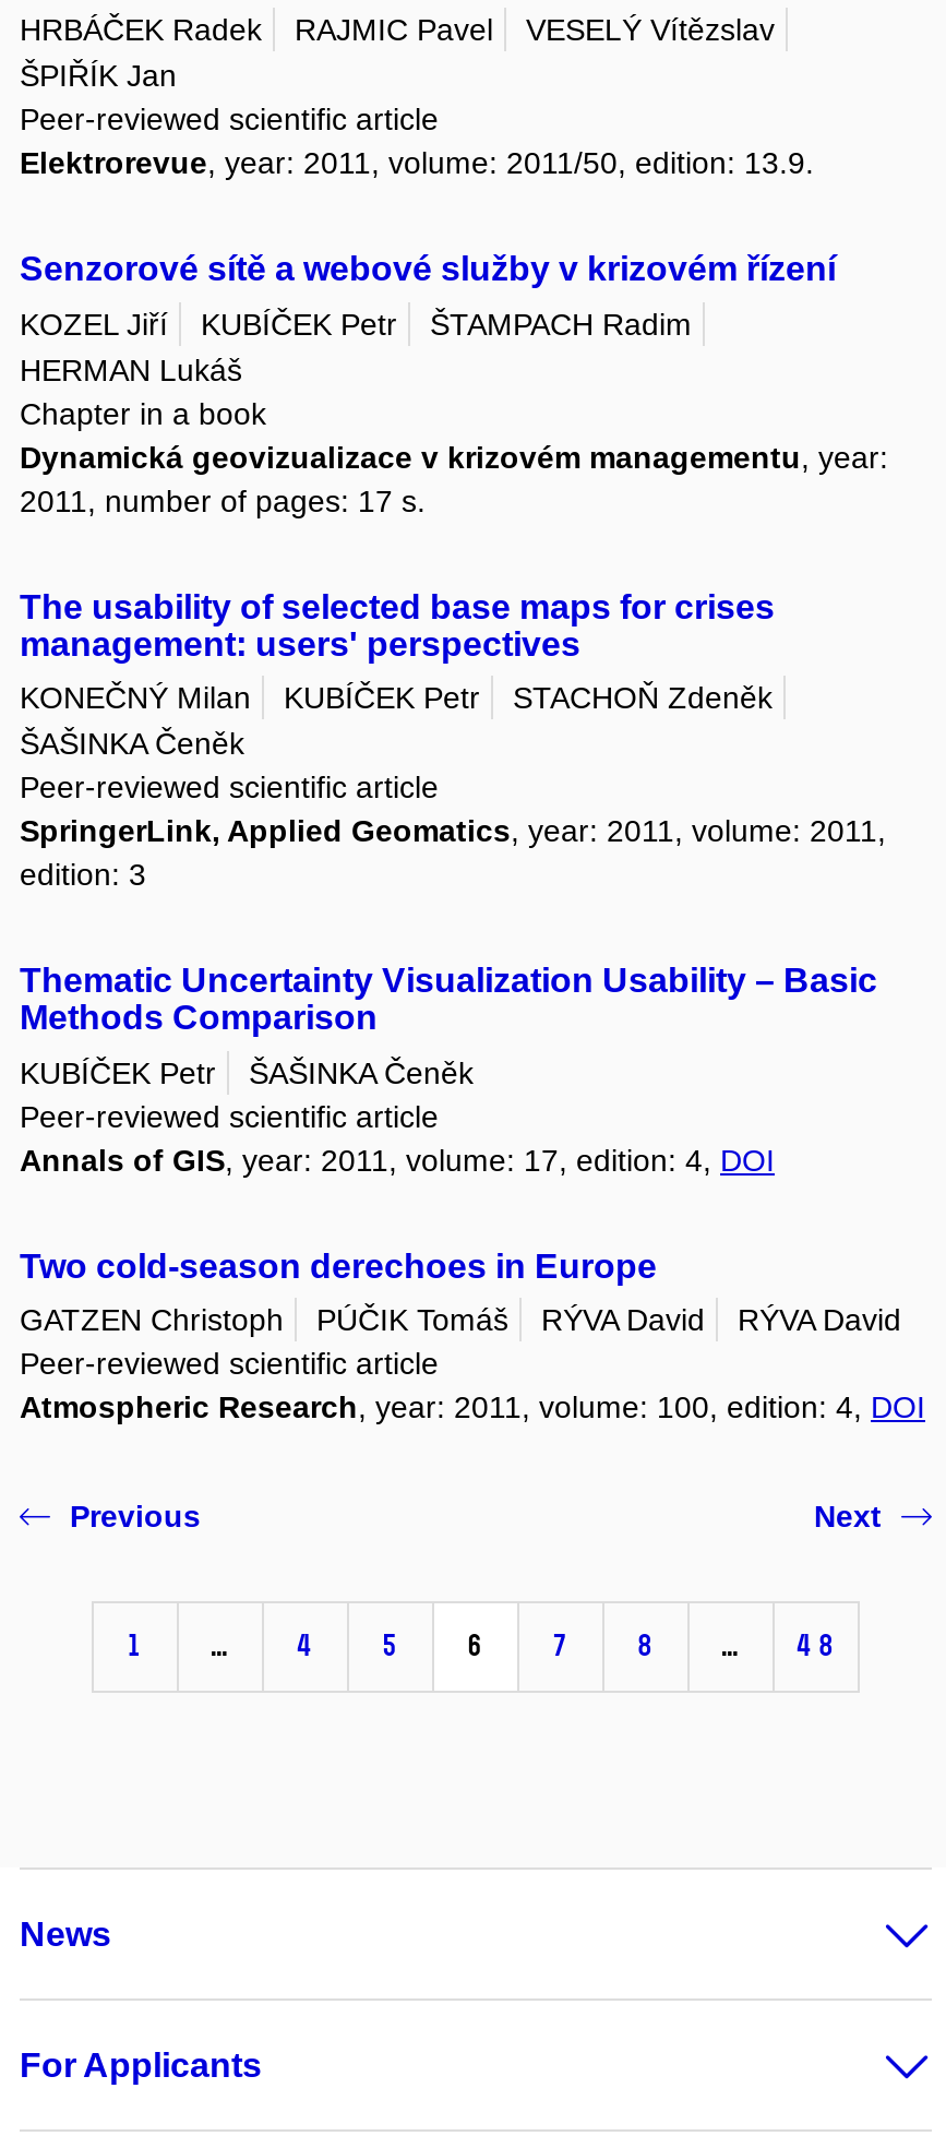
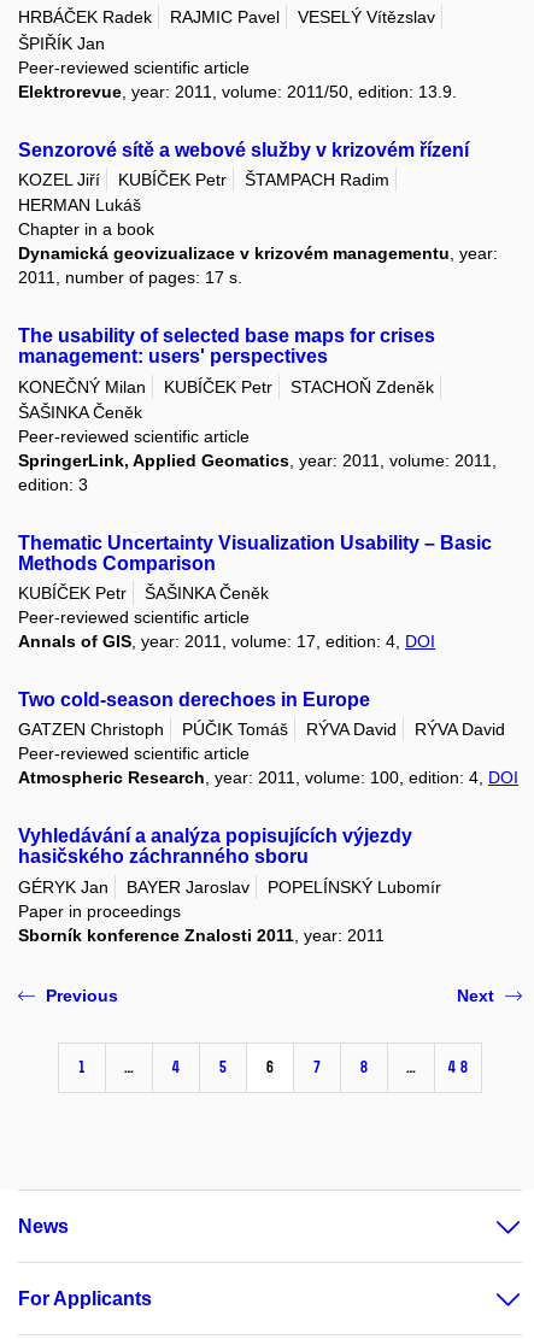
+ Vyhledávání a analýza popisujících výjezdy
+ hasičského záchranného sboru
+ GÉRYK Jan
+ BAYER Jaroslav
+ POPELÍNSKÝ Lubomír
+ Paper in proceedings
+ Sborník konference Znalosti 2011, year: 2011
